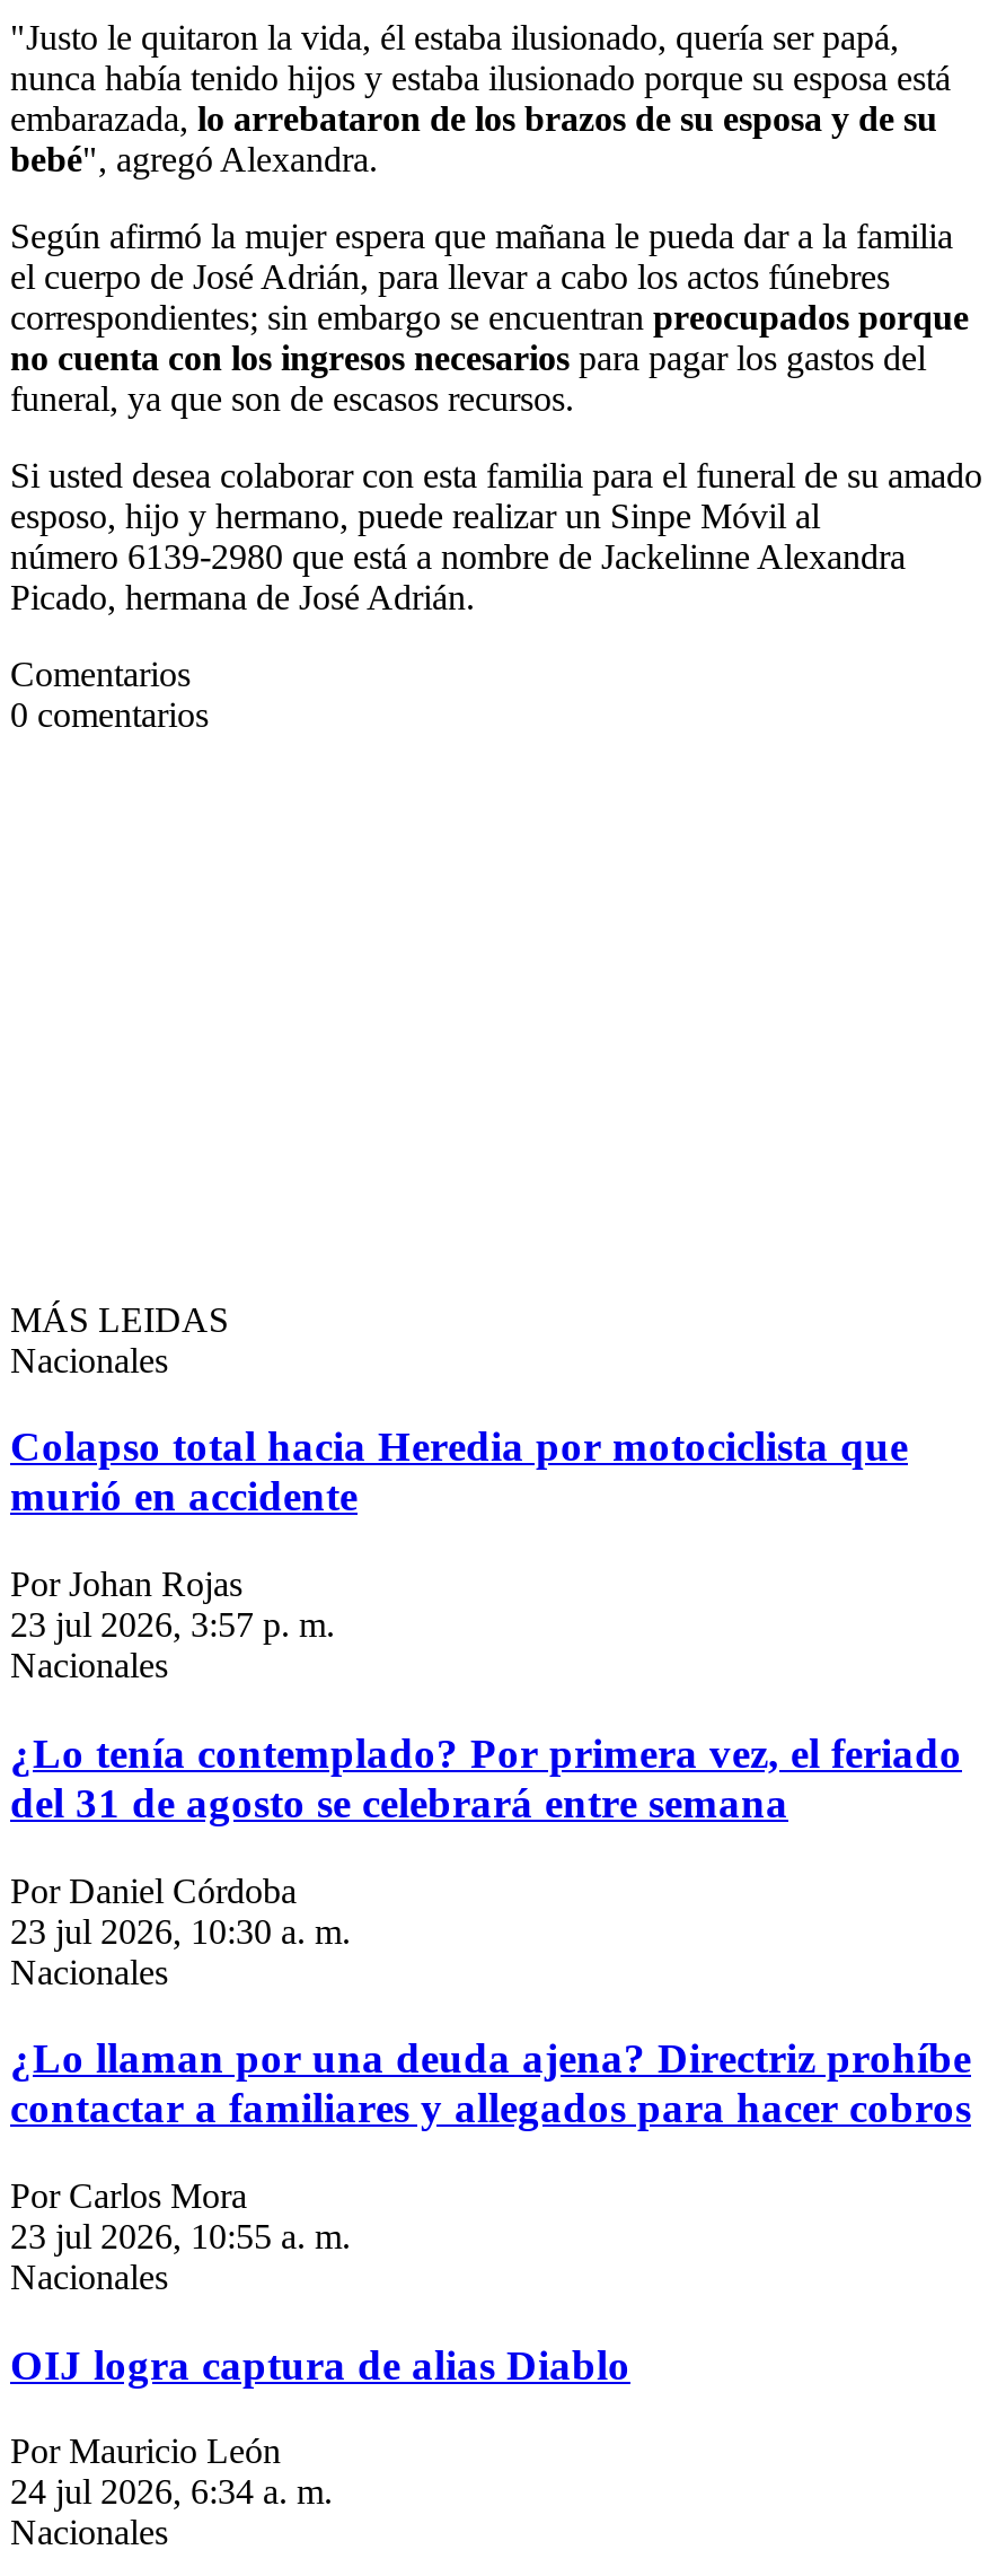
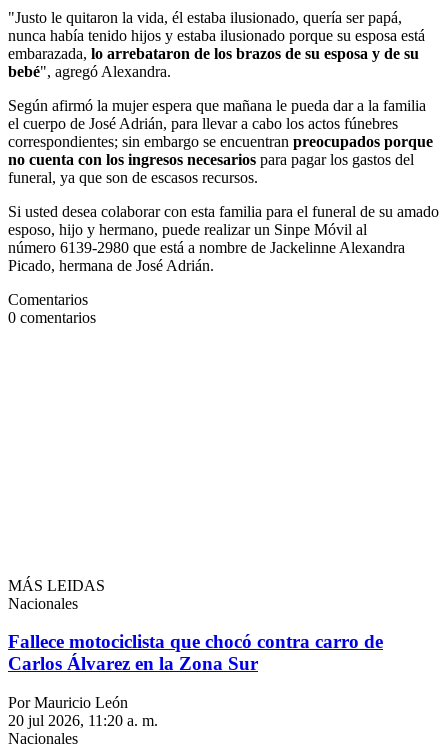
- Colapso total hacia Heredia por motociclista que
- murió en accidente
- Por Johan Rojas
- 23 jul 2026, 3:57 p. m.
- Nacionales
- ¿Lo tenía contemplado? Por primera vez, el feriado
- del 31 de agosto se celebrará entre semana
- Por Daniel Córdoba
- 23 jul 2026, 10:30 a. m.
- Nacionales
- ¿Lo llaman por una deuda ajena? Directriz prohíbe
- contactar a familiares y allegados para hacer cobros
- Por Carlos Mora
- 23 jul 2026, 10:55 a. m.
- Nacionales
- OIJ logra captura de alias Diablo
+ Fallece motociclista que chocó contra carro de
+ Carlos Álvarez en la Zona Sur

- 24 jul 2026, 6:34 a. m.
+ 20 jul 2026, 11:20 a. m.
